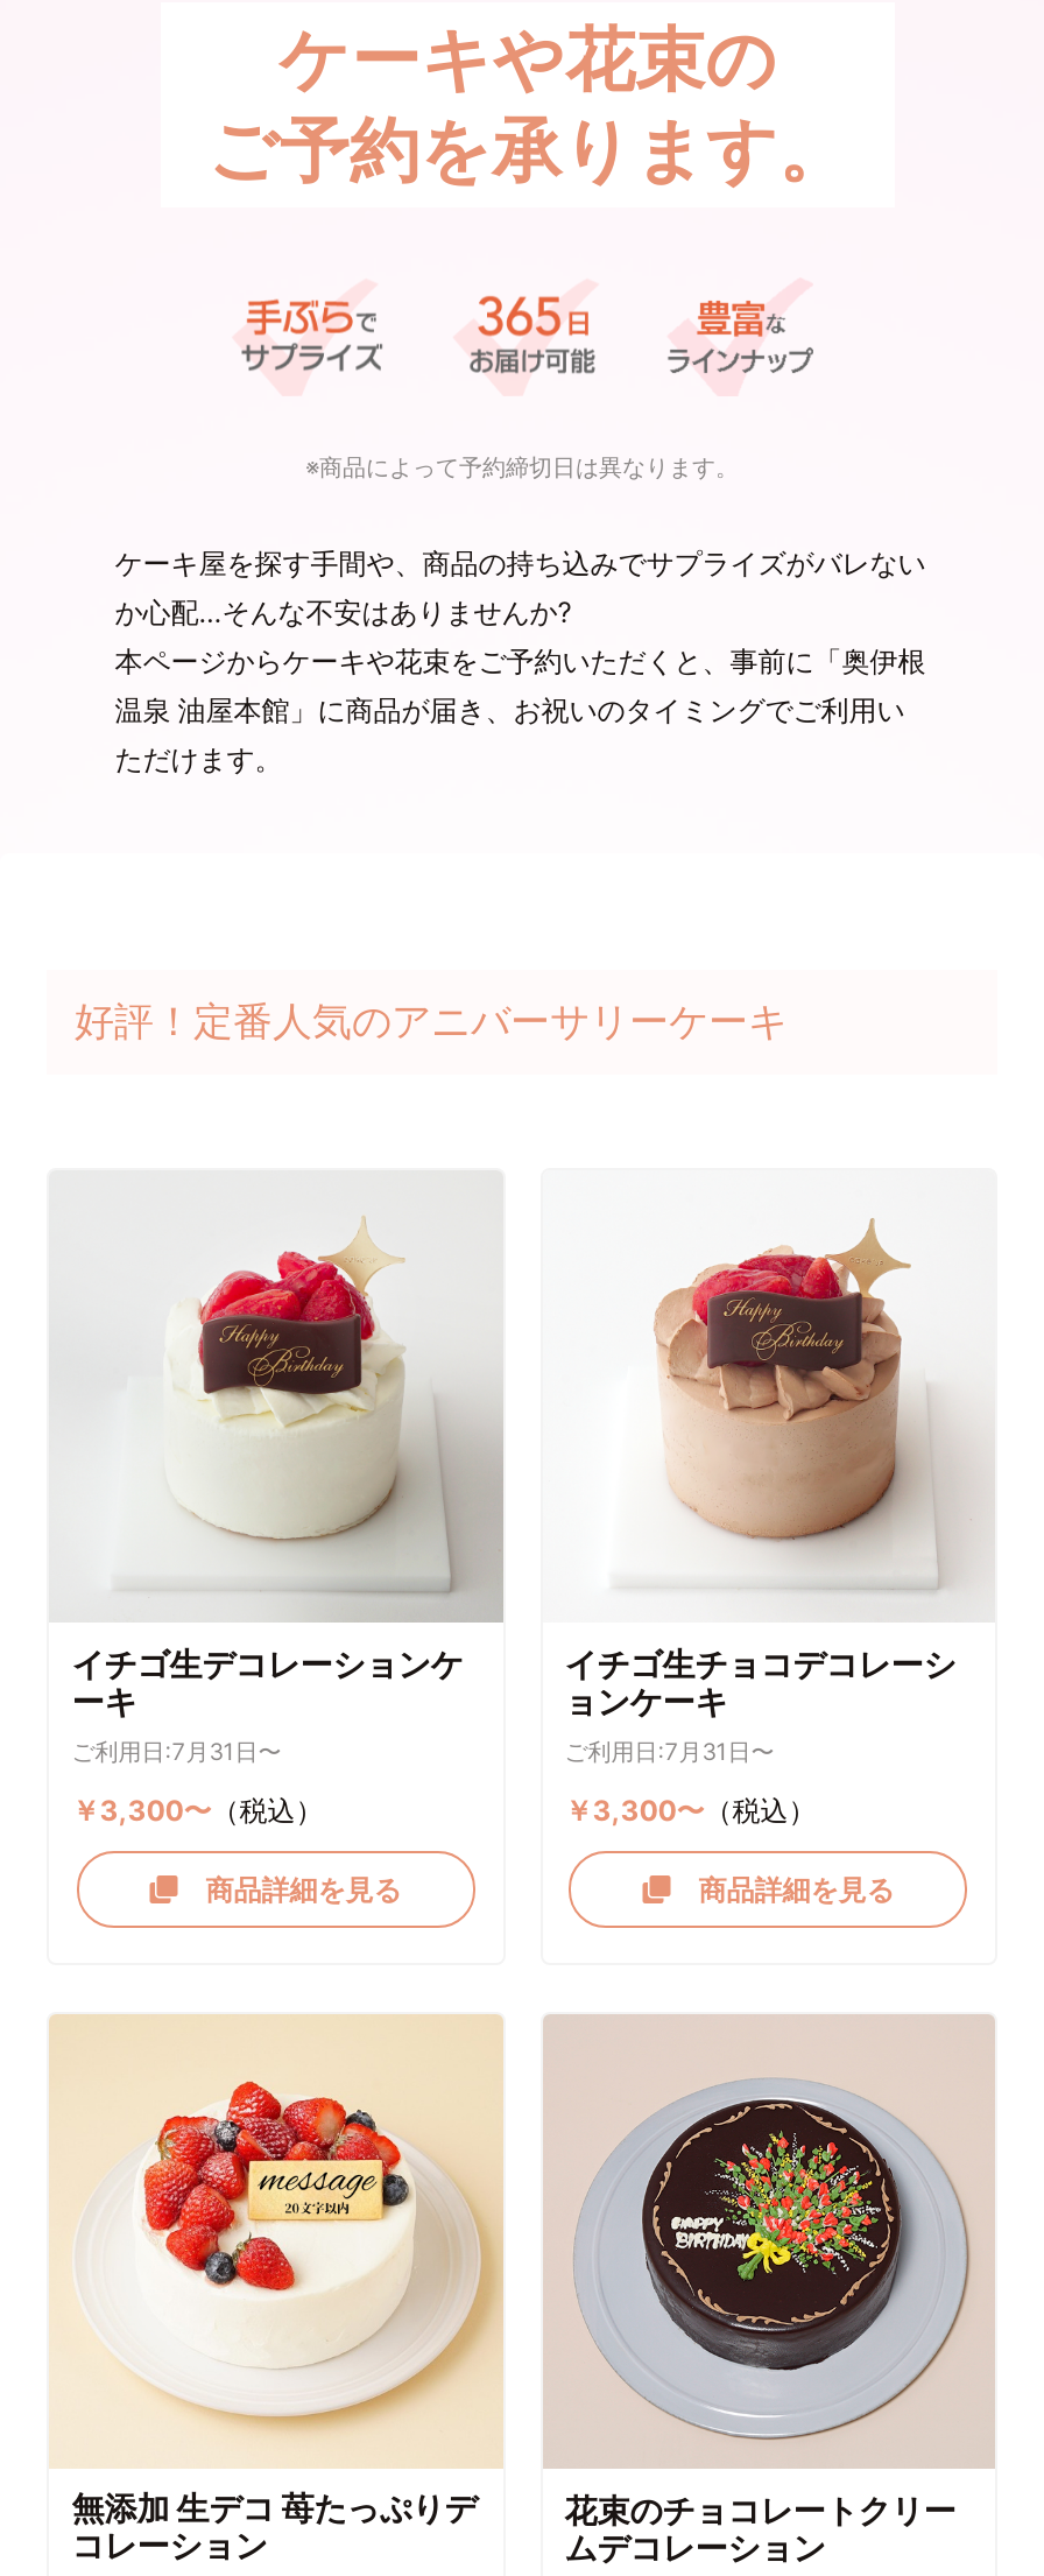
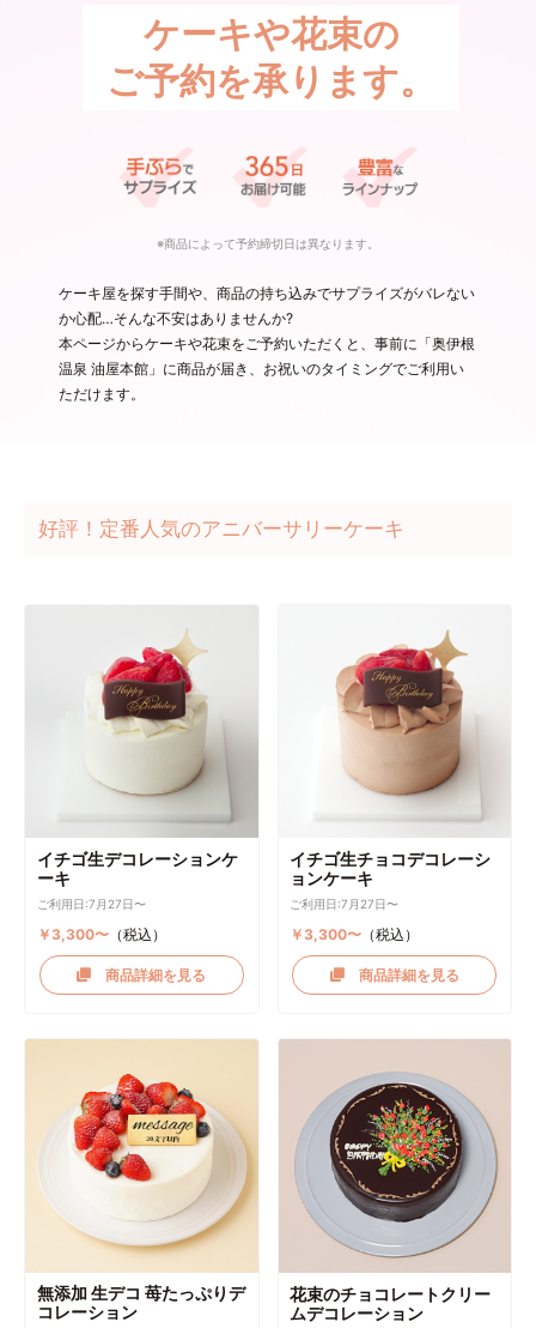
- ご利用日:7月31日〜
+ ご利用日:7月27日〜

- ご利用日:7月31日〜
+ ご利用日:7月27日〜
